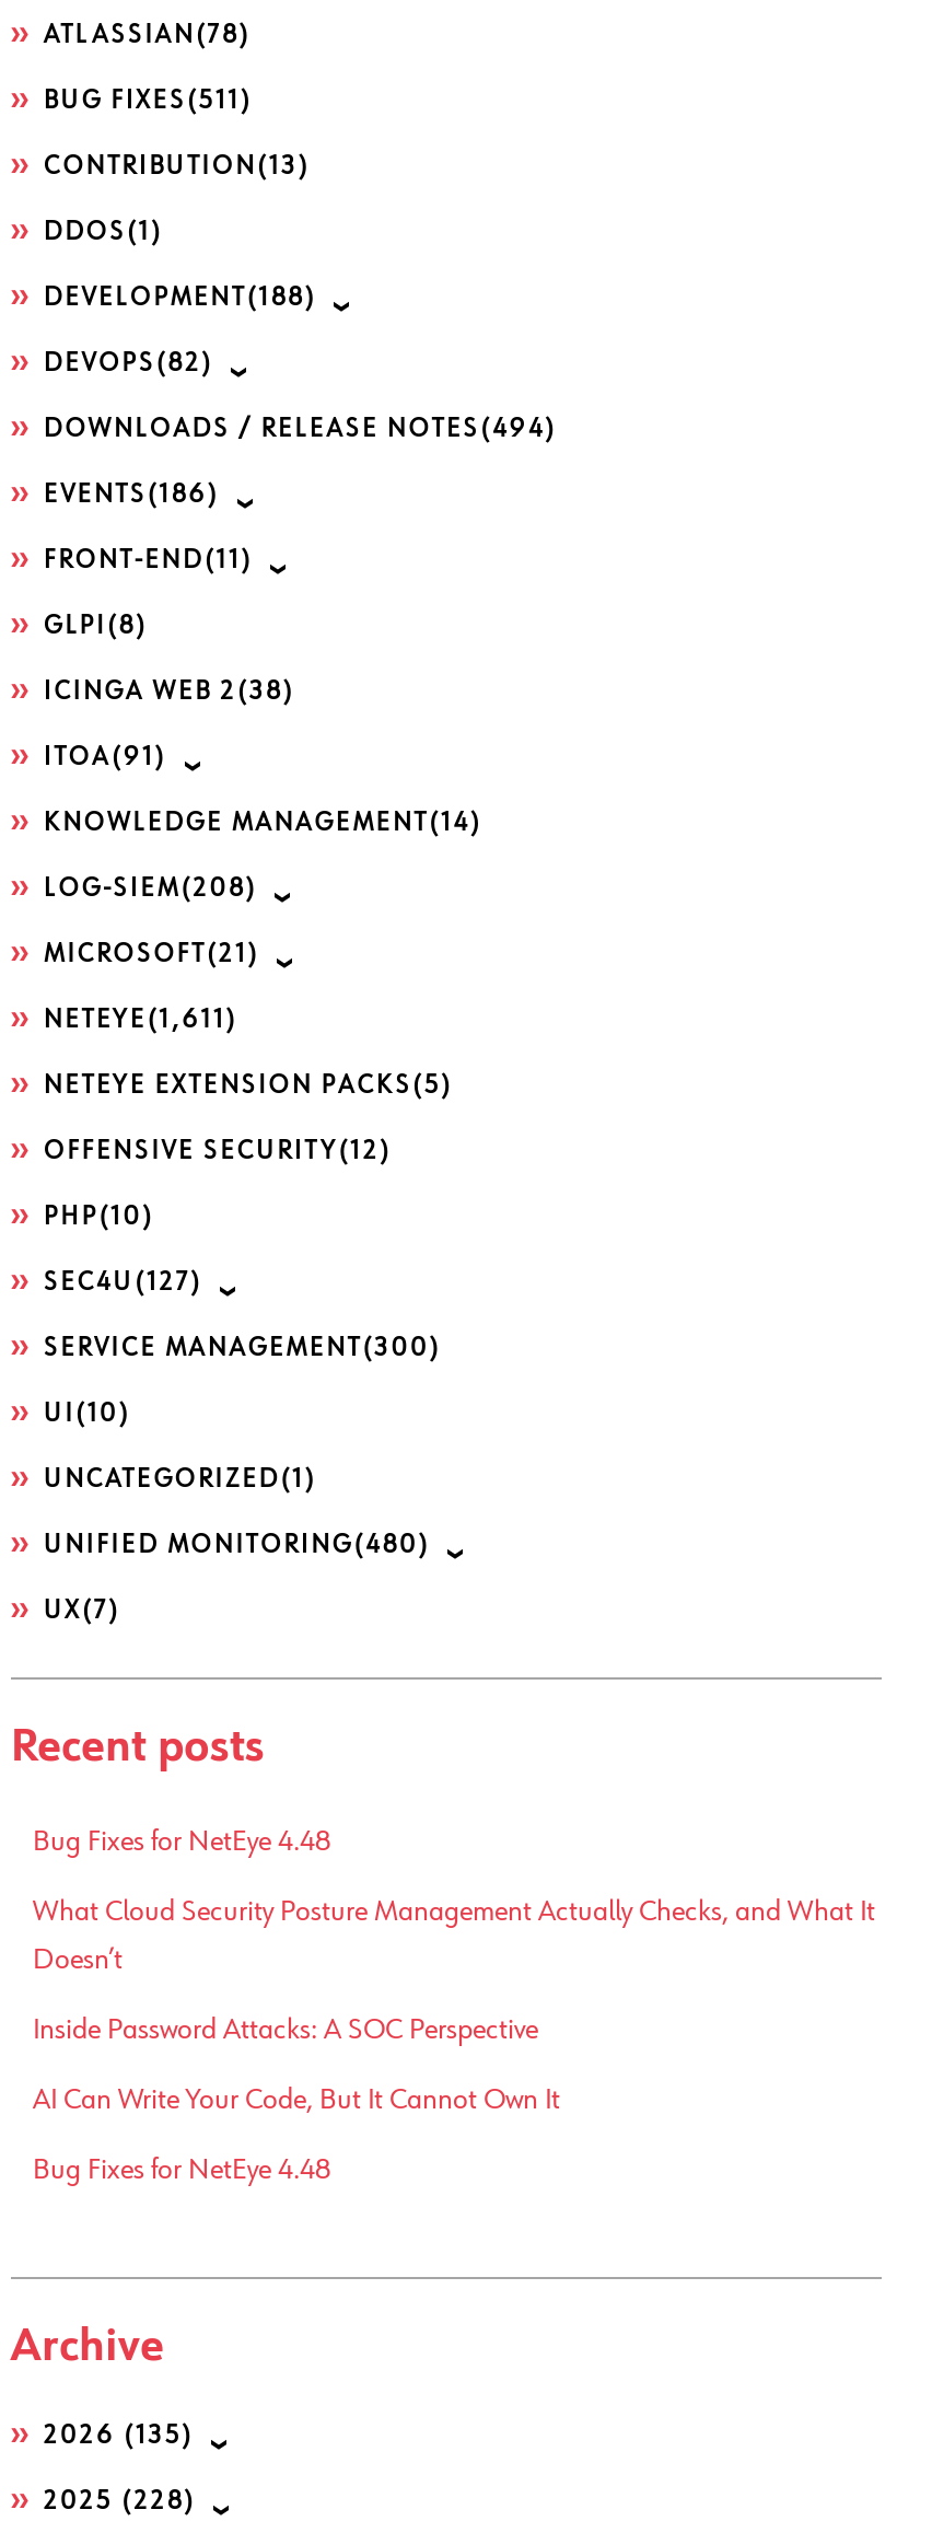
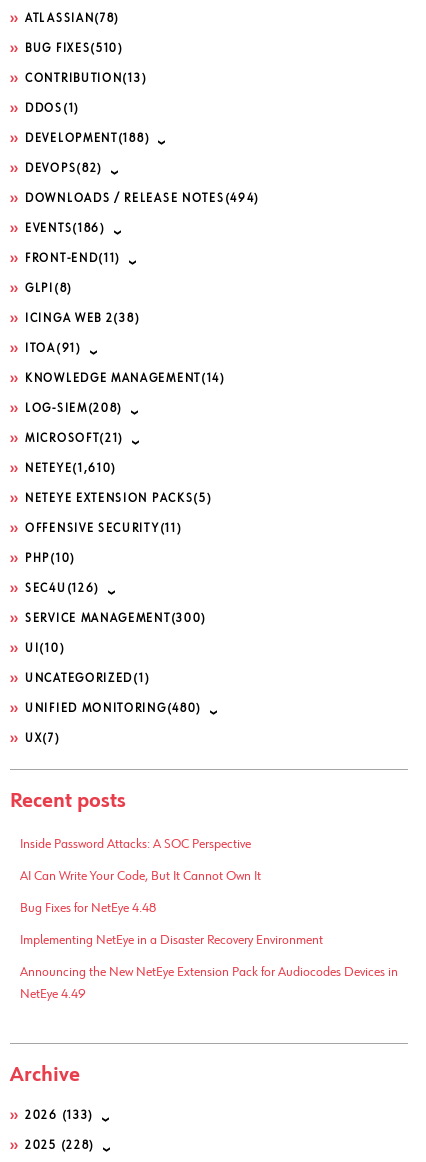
- BUG FIXES (511)
+ BUG FIXES (510)

- NETEYE (1,611)
+ NETEYE (1,610)

- OFFENSIVE SECURITY(12)
+ OFFENSIVE SECURITY(11)

- SEC4U (127)
+ SEC4U (126)

- Bug Fixes for NetEye 4.48
- What Cloud Security Posture Management Actually Checks, and What It
- Doesn’t

moved up: Inside Password Attacks: A SOC Perspective | AI Can Write Your Code, But It Cannot Own It | Bug Fixes for NetEye 4.48

+ Implementing NetEye in a Disaster Recovery Environment
+ Announcing the New NetEye Extension Pack for Audiocodes Devices in
+ NetEye 4.49

- 2026 (135)
+ 2026 (133)
